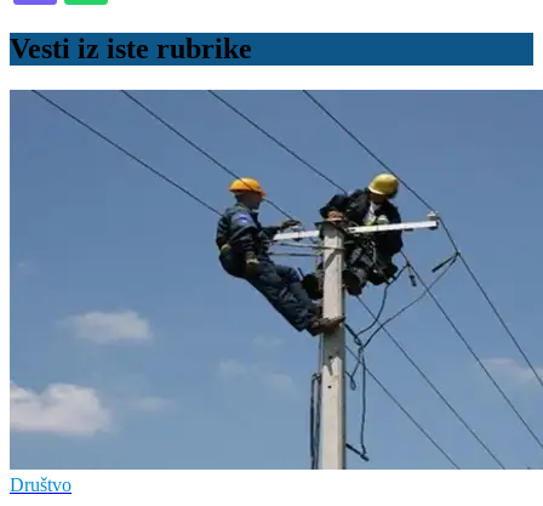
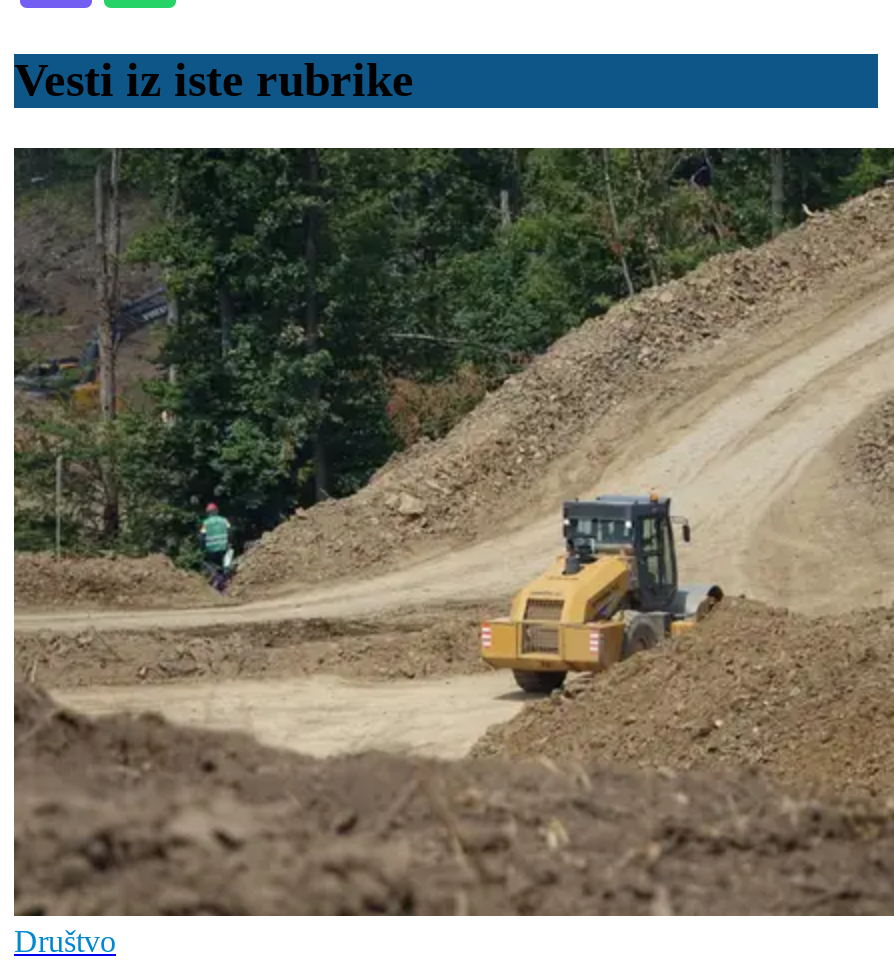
- [image]
+ [image]
